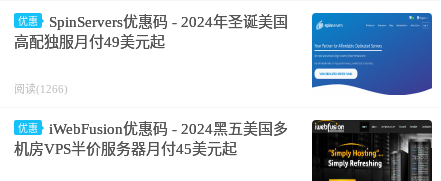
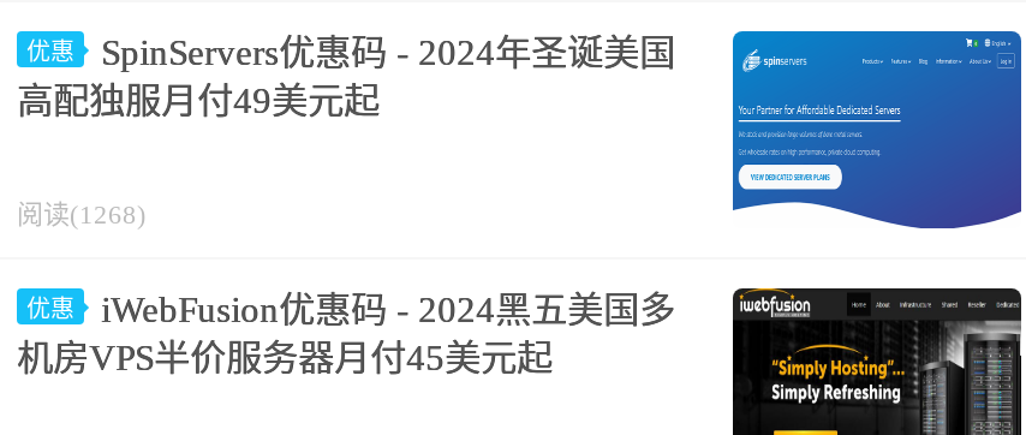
- 阅读(1266)
+ 阅读(1268)
